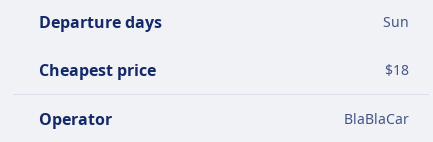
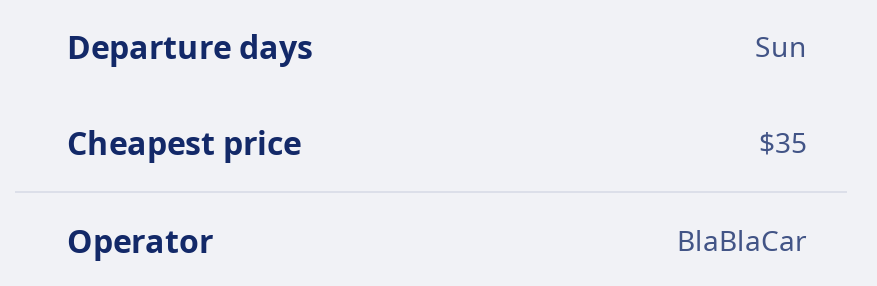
- $18
+ $35
